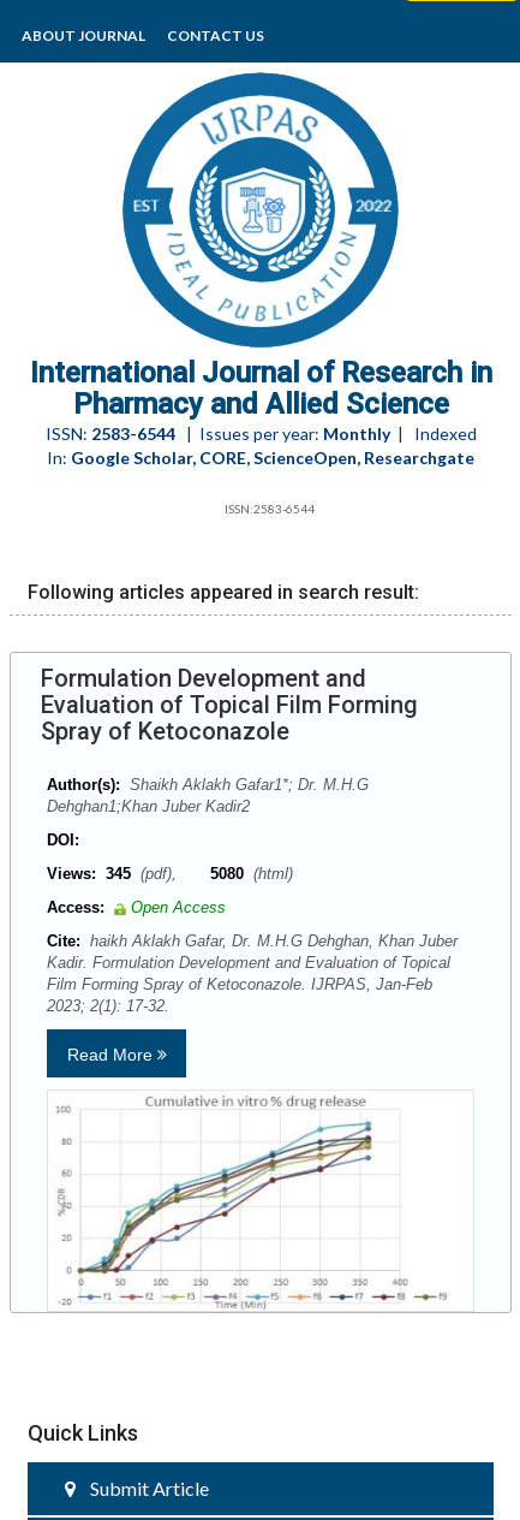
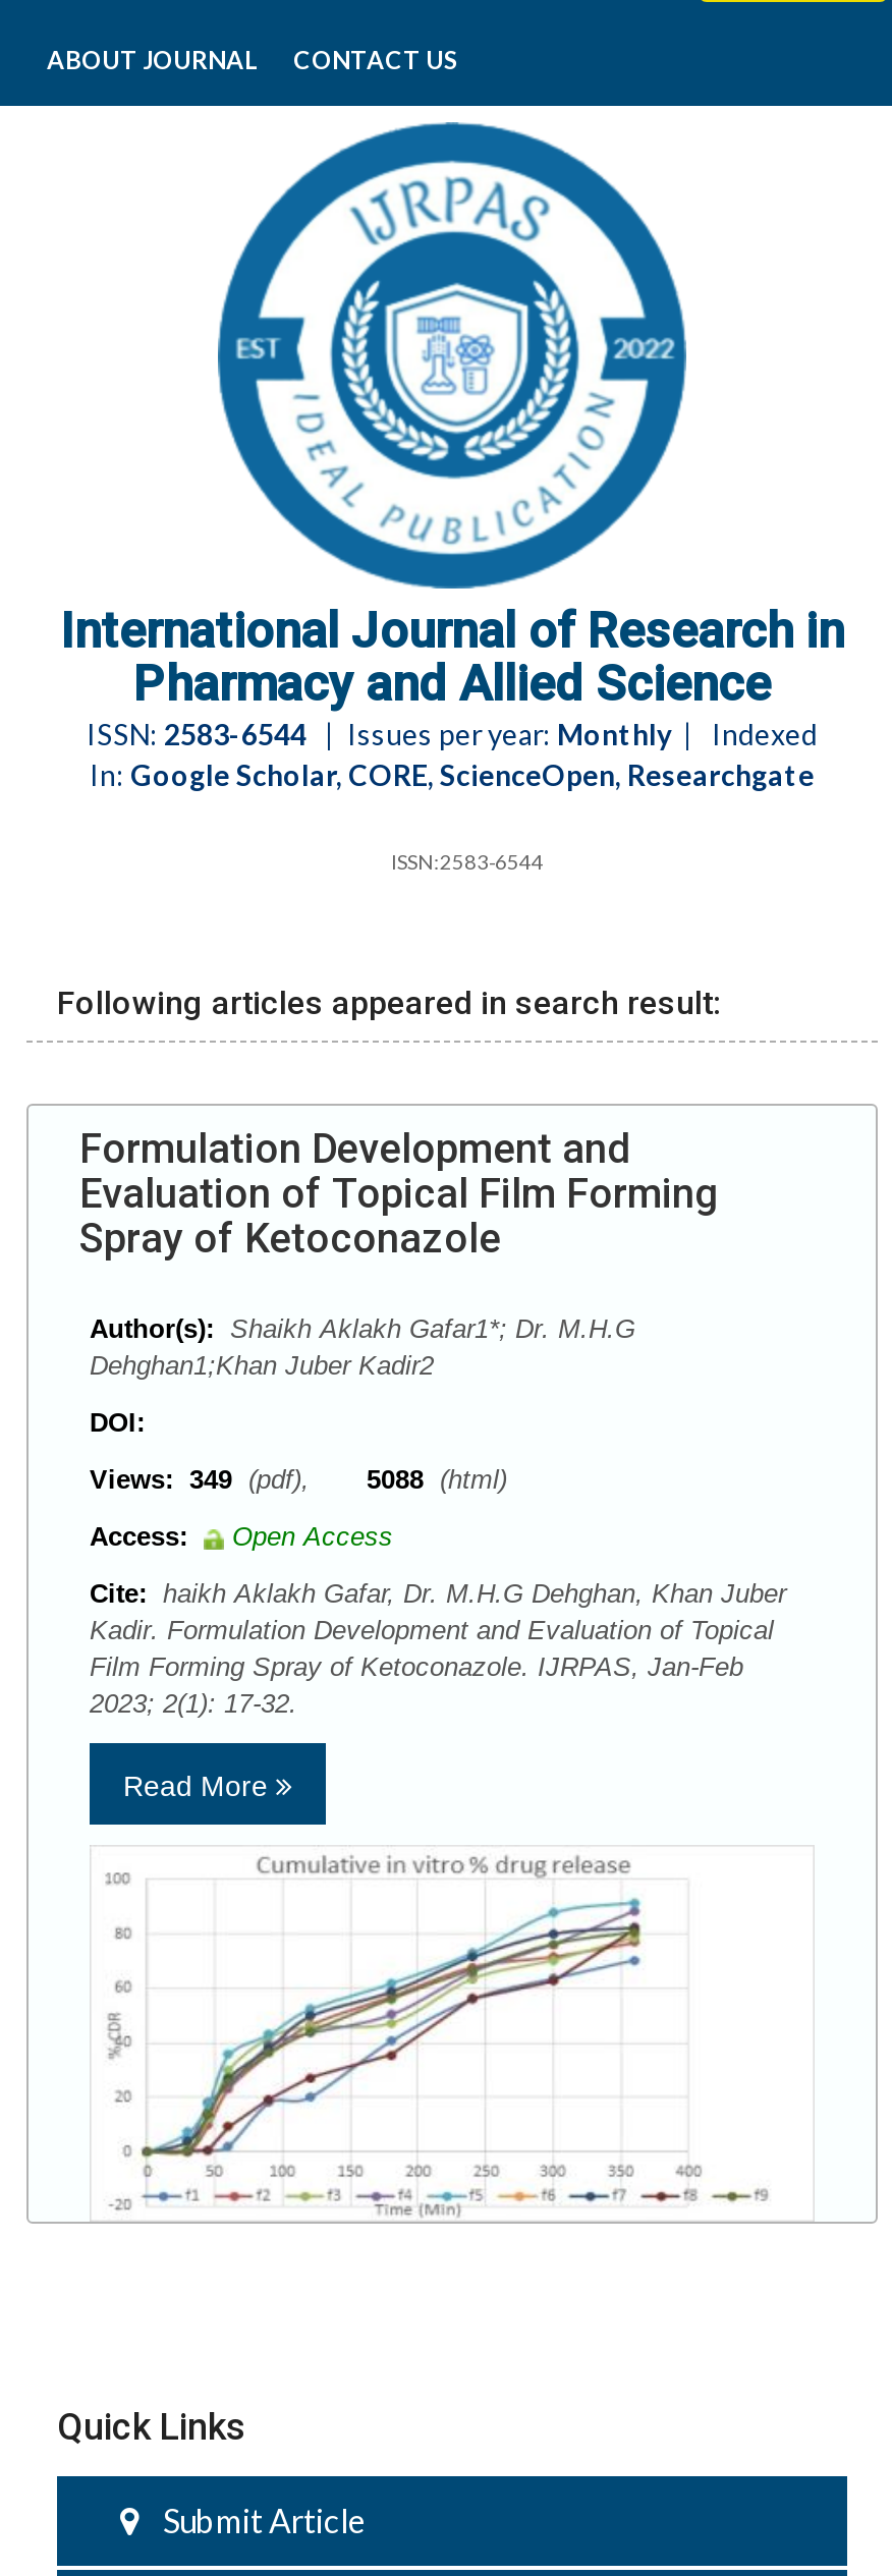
- Views: 345 (pdf), 5080 (html)
+ Views: 349 (pdf), 5088 (html)
